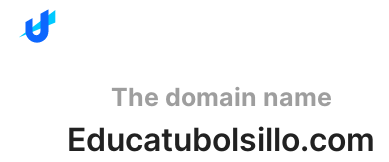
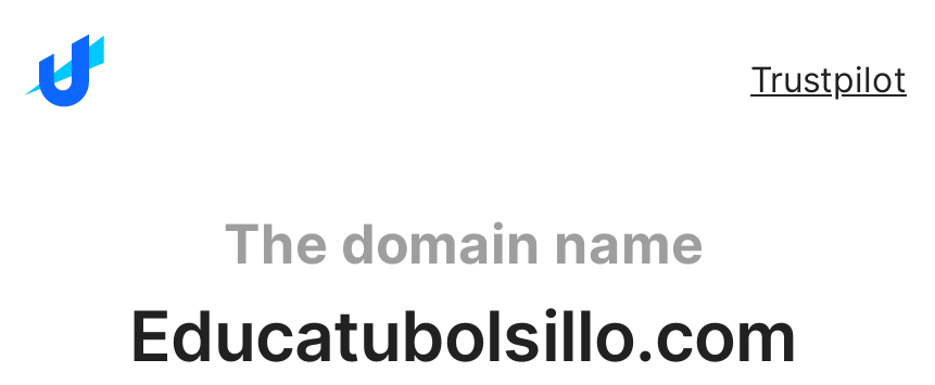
+ Trustpilot
